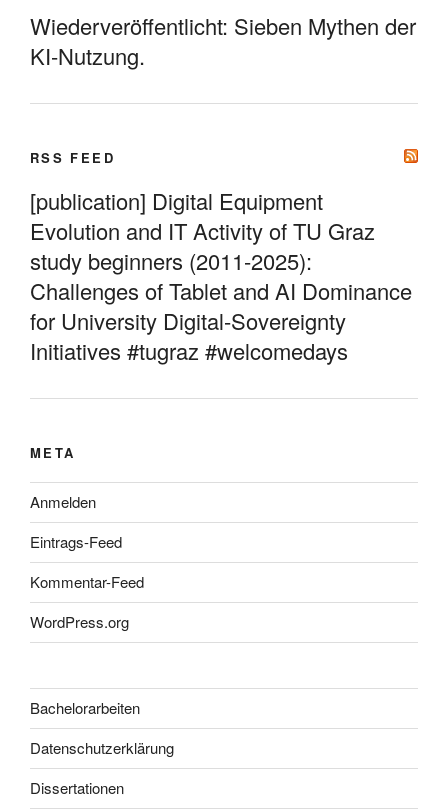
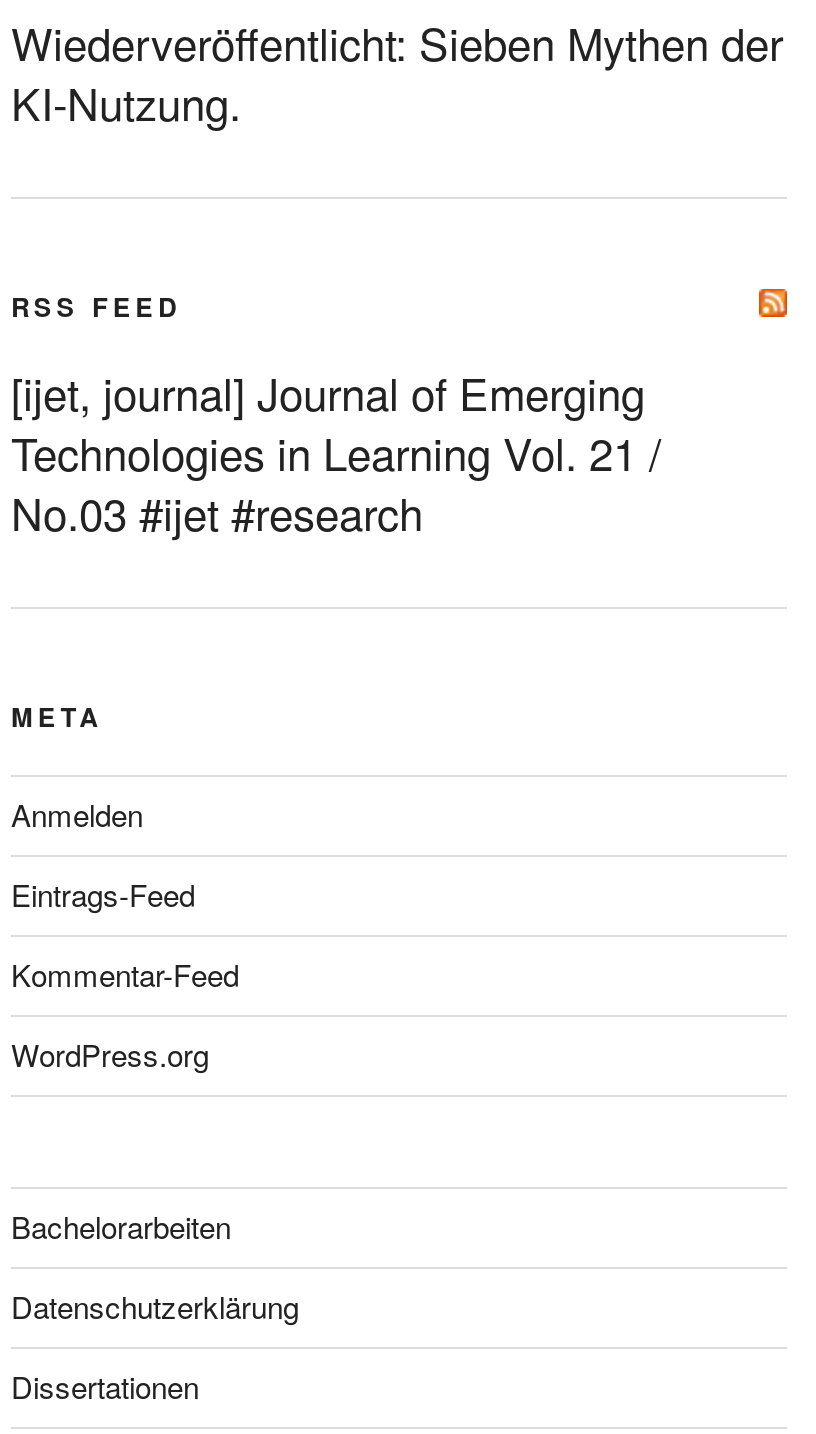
- [publication] Digital Equipment
- Evolution and IT Activity of TU Graz
- study beginners (2011-2025):
- Challenges of Tablet and AI Dominance
- for University Digital-Sovereignty
- Initiatives #tugraz #welcomedays
+ [ijet, journal] Journal of Emerging
+ Technologies in Learning Vol. 21 /
+ No.03 #ijet #research
